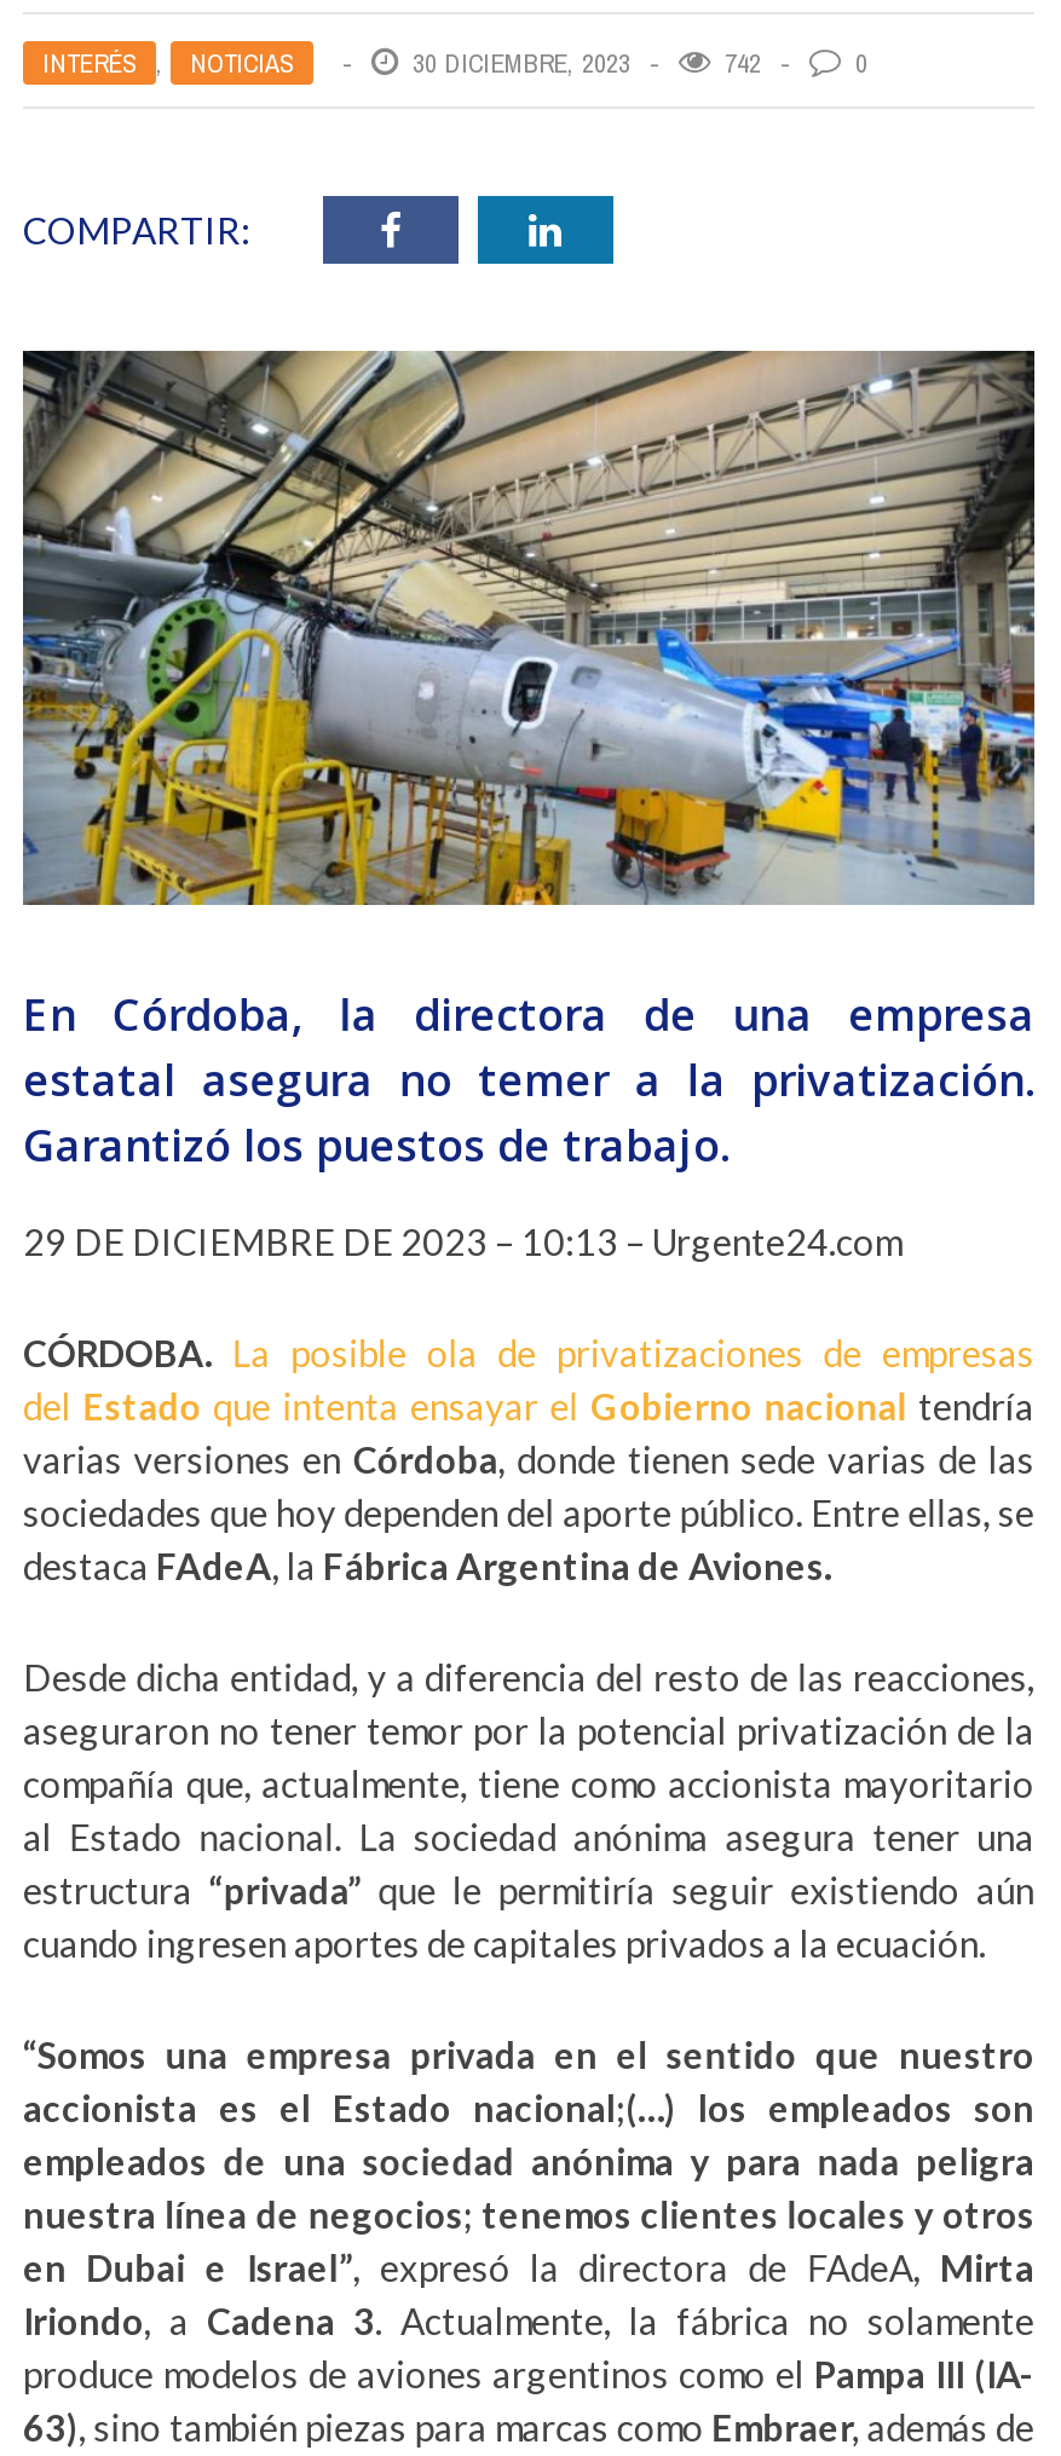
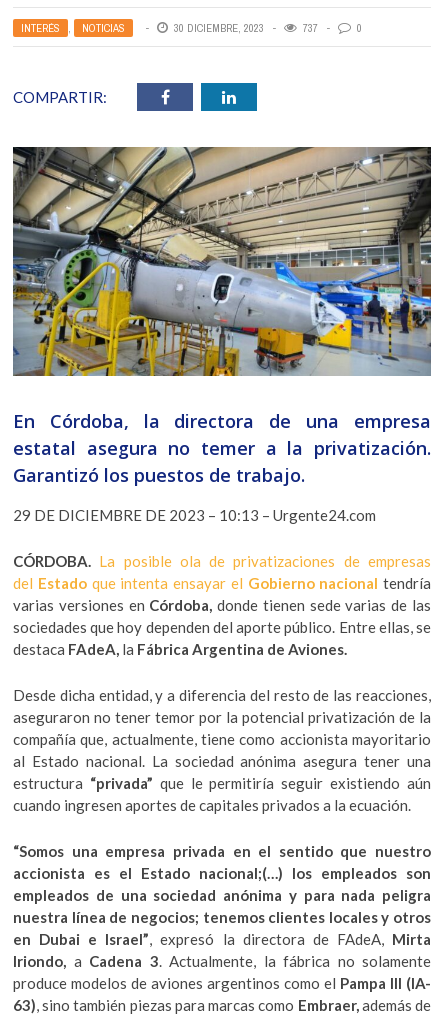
- 742
+ 737
